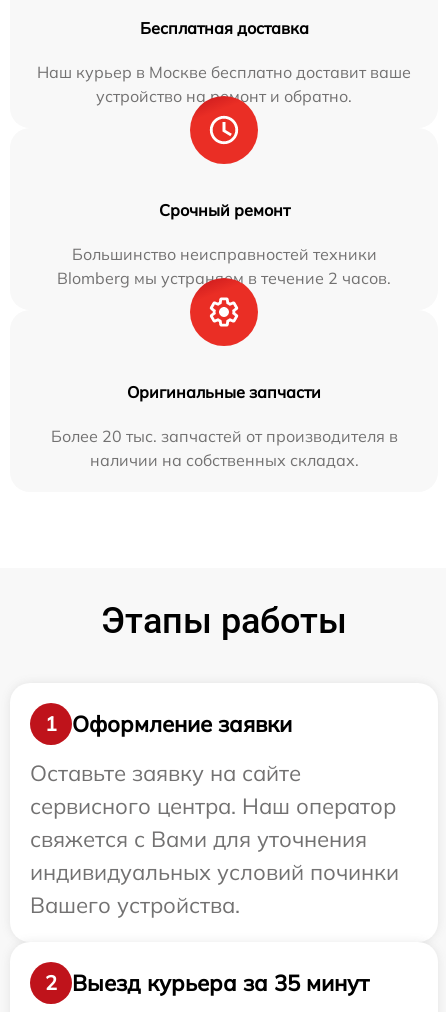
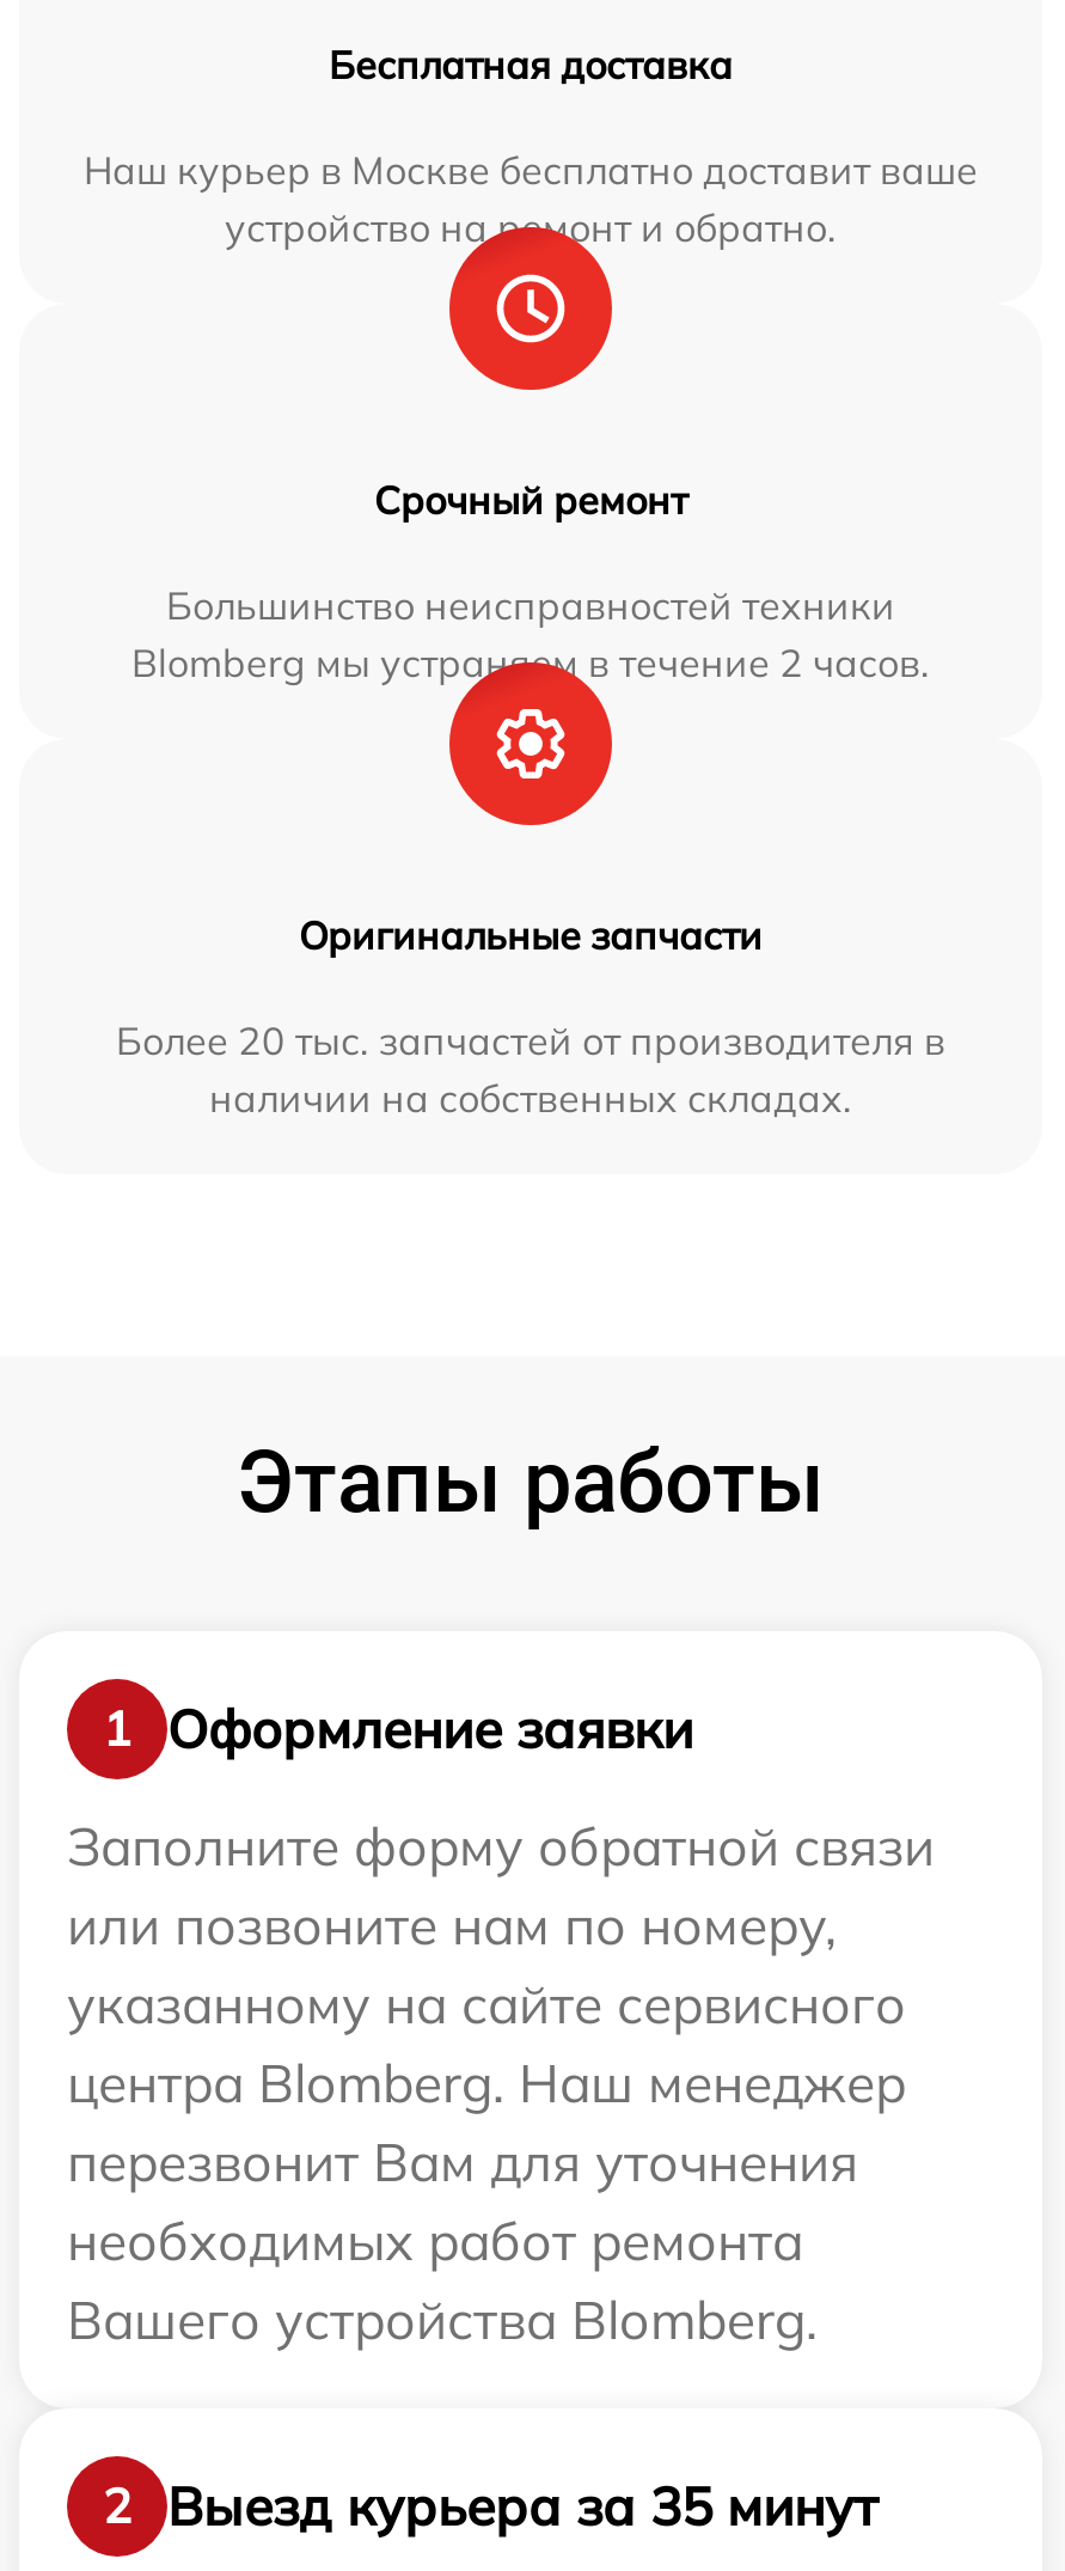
- Оставьте заявку на сайте
- сервисного центра. Наш оператор
- свяжется с Вами для уточнения
- индивидуальных условий починки
- Вашего устройства.
+ Заполните форму обратной связи
+ или позвоните нам по номеру,
+ указанному на сайте сервисного
+ центра Blomberg. Наш менеджер
+ перезвонит Вам для уточнения
+ необходимых работ ремонта
+ Вашего устройства Blomberg.
